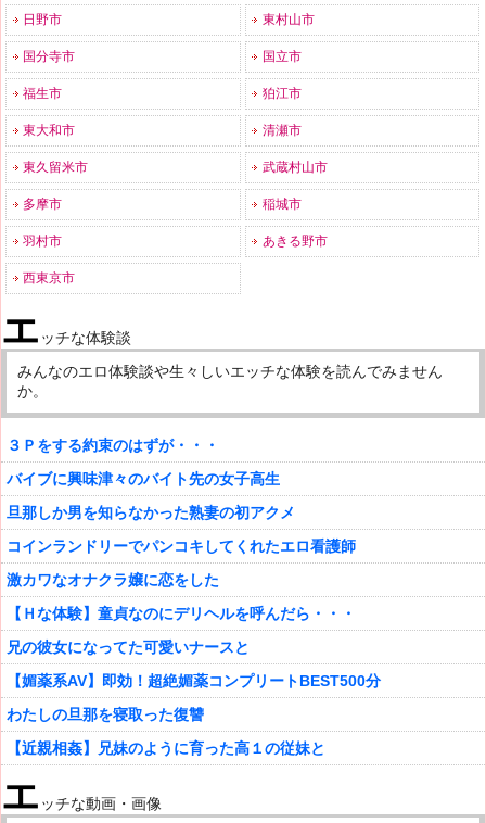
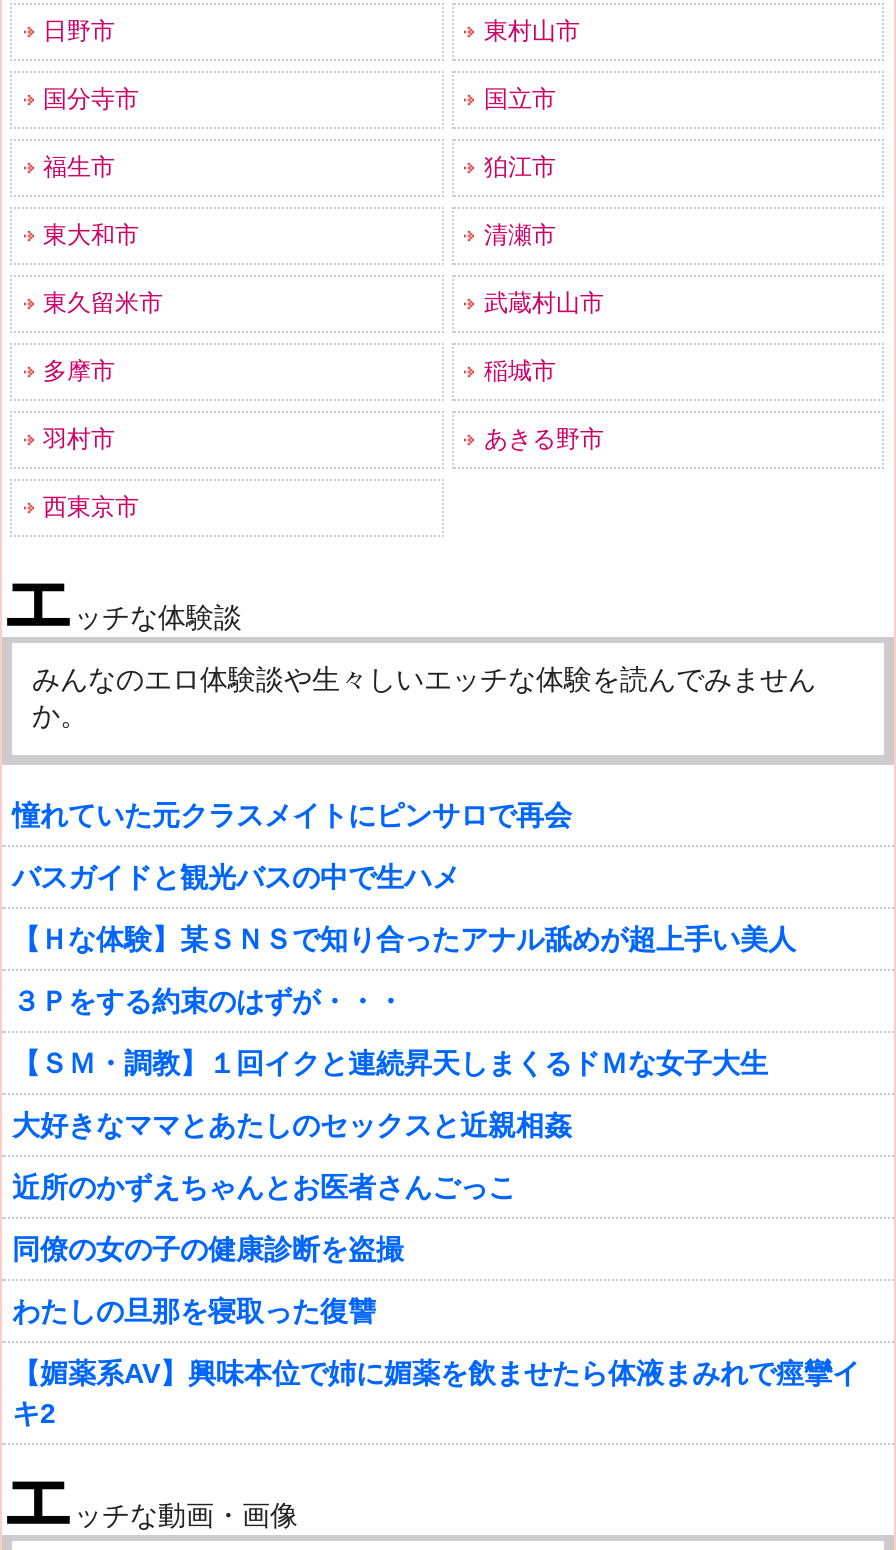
+ 憧れていた元クラスメイトにピンサロで再会
+ バスガイドと観光バスの中で生ハメ
+ 【Ｈな体験】某ＳＮＳで知り合ったアナル舐めが超上手い美人

moved down: ３Ｐをする約束のはずが・・・

- バイブに興味津々のバイト先の女子高生
- 旦那しか男を知らなかった熟妻の初アクメ
- コインランドリーでパンコキしてくれたエロ看護師
- 激カワなオナクラ嬢に恋をした
- 【Ｈな体験】童貞なのにデリヘルを呼んだら・・・
- 兄の彼女になってた可愛いナースと
- 【媚薬系AV】即効！超絶媚薬コンプリートBEST500分
+ 【ＳＭ・調教】１回イクと連続昇天しまくるドＭな女子大生
+ 大好きなママとあたしのセックスと近親相姦
+ 近所のかずえちゃんとお医者さんごっこ
+ 同僚の女の子の健康診断を盗撮

- 【近親相姦】兄妹のように育った高１の従妹と
+ 【媚薬系AV】興味本位で姉に媚薬を飲ませたら体液まみれで痙攣イ
+ キ2
